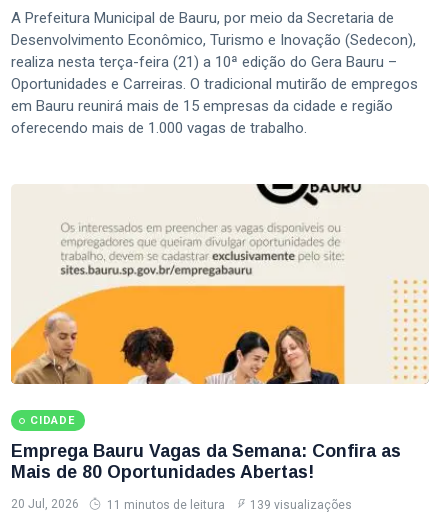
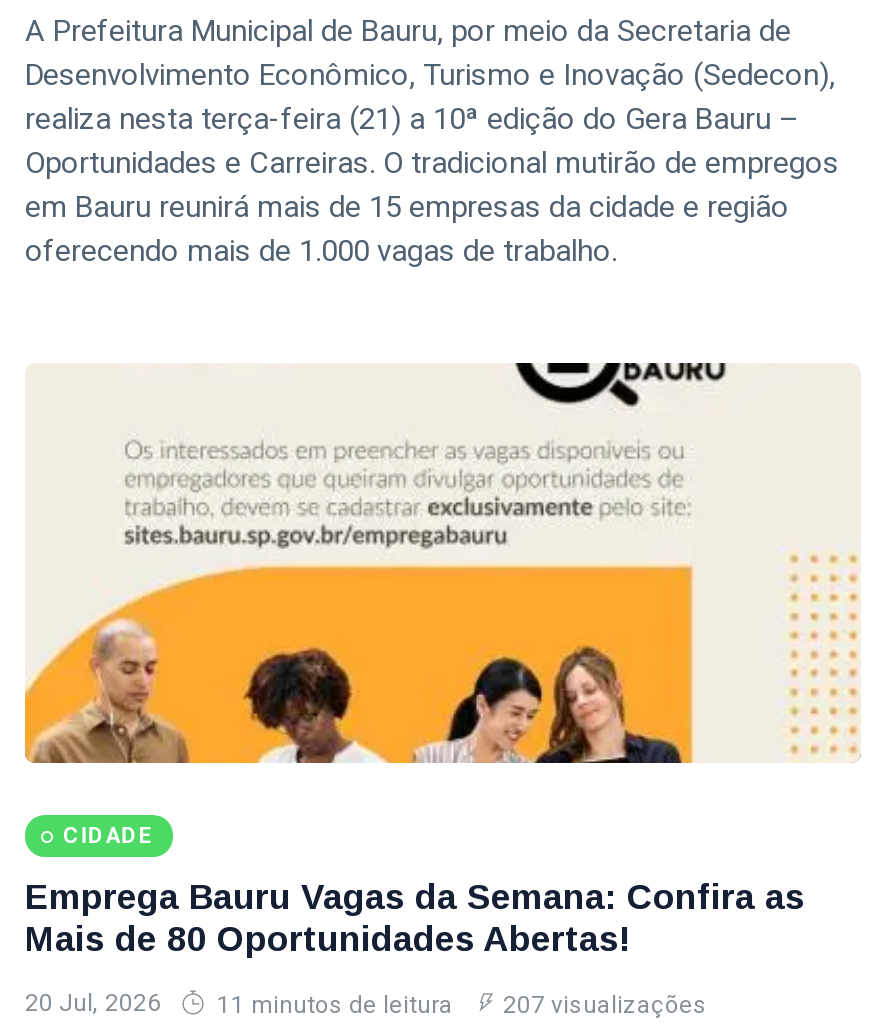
- 139 visualizações
+ 207 visualizações
